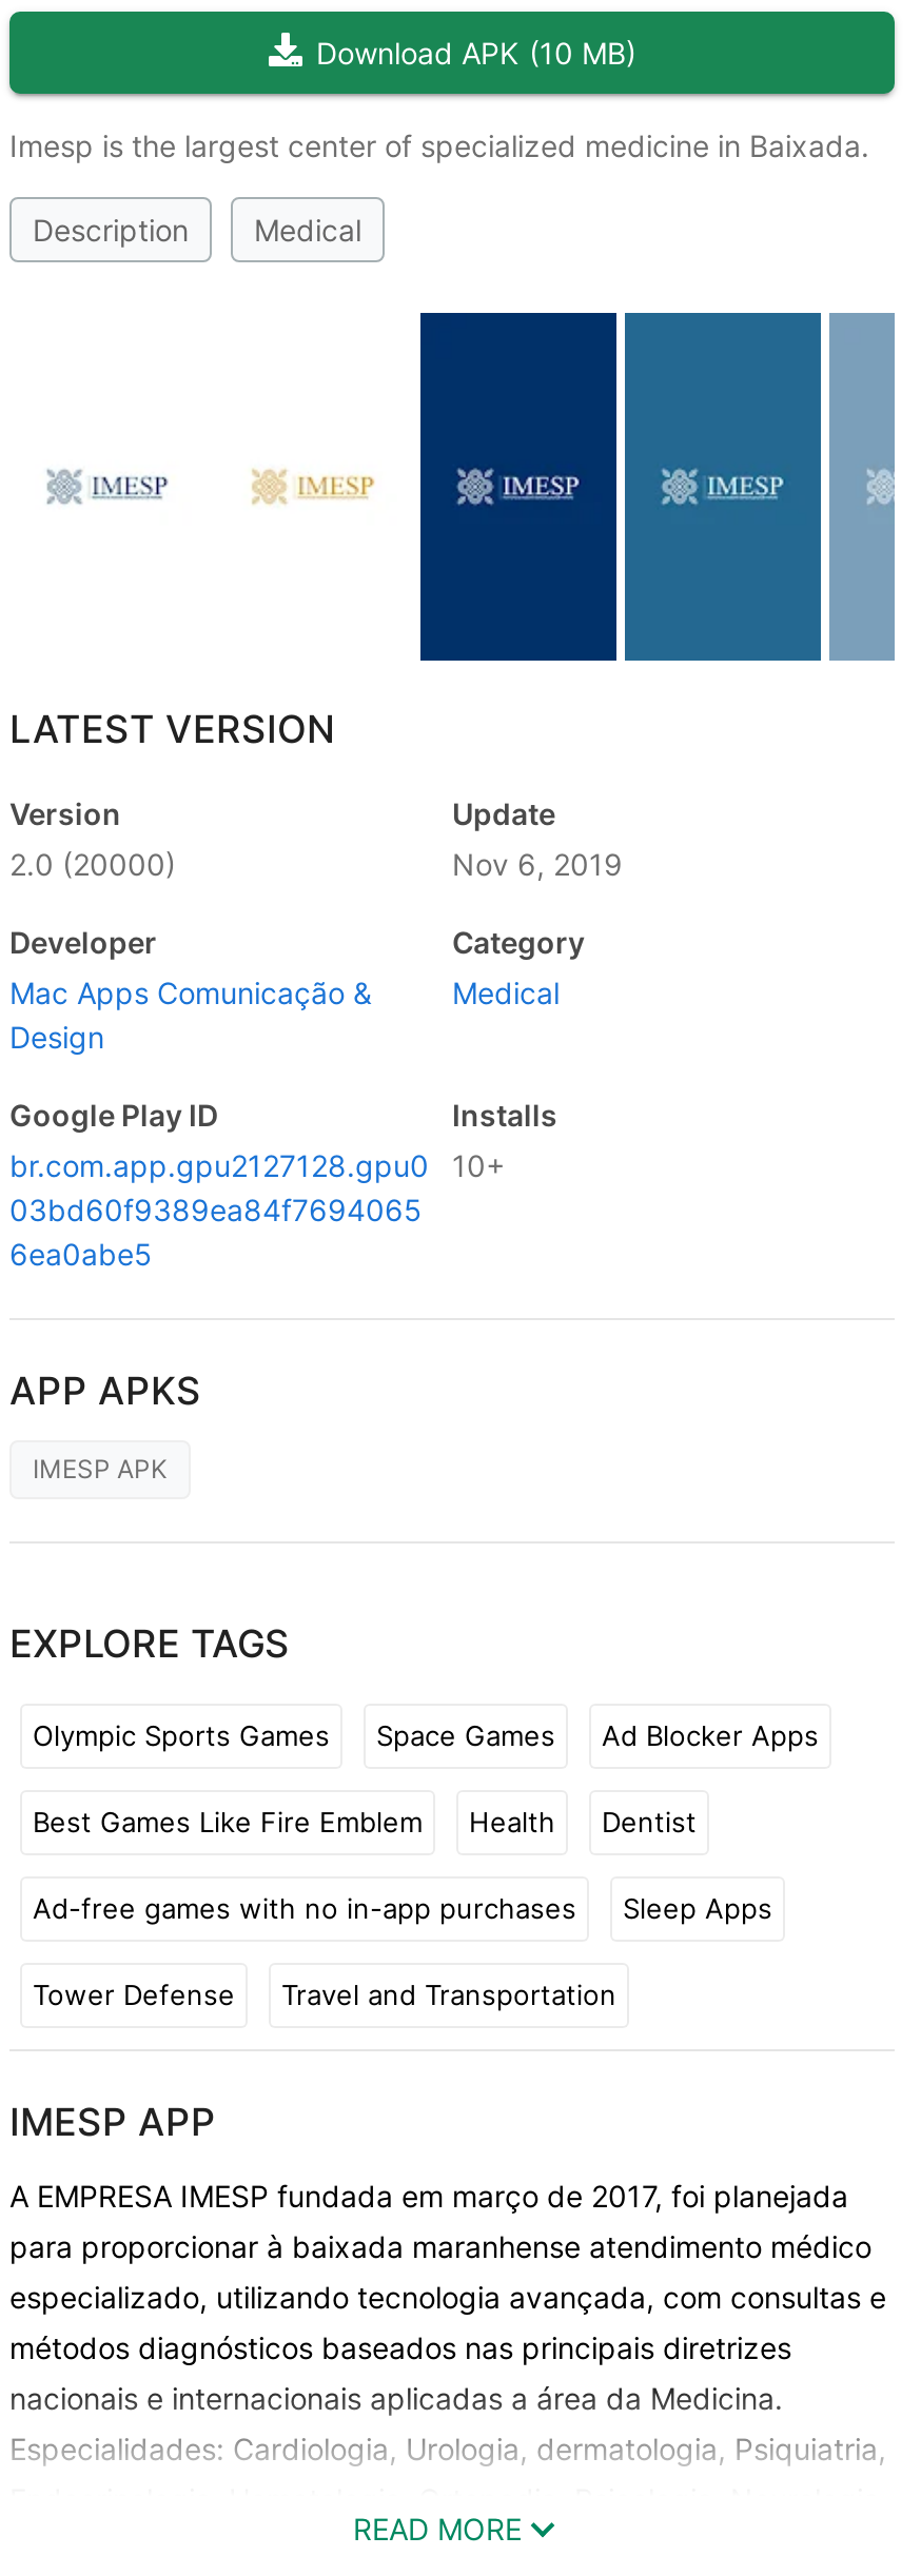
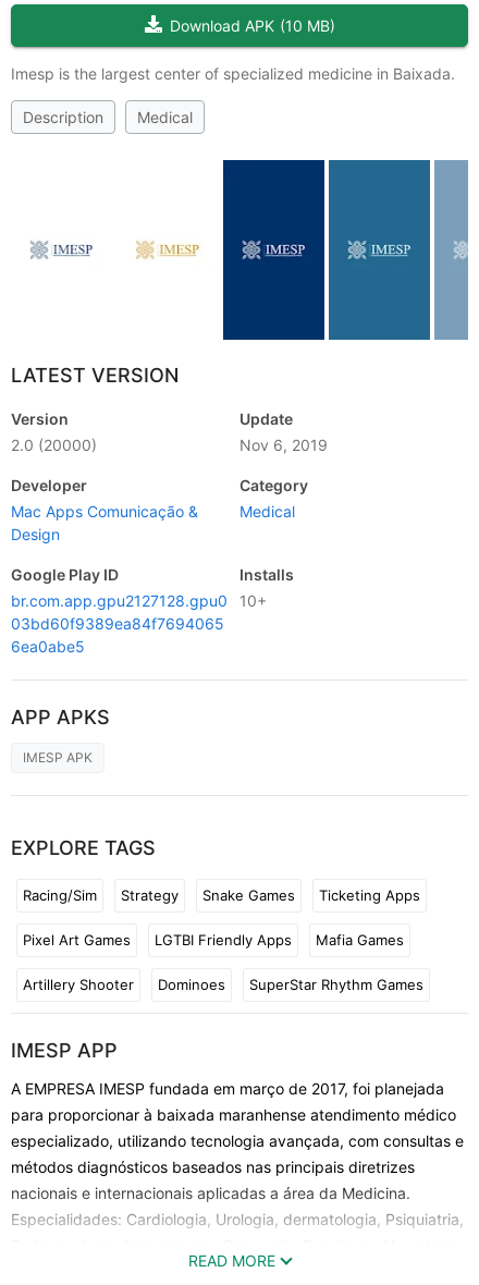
- Olympic Sports Games
- Space Games
- Ad Blocker Apps
- Best Games Like Fire Emblem
- Health
- Dentist
- Ad-free games with no in-app purchases
- Sleep Apps
- Tower Defense
- Travel and Transportation
+ Racing/Sim
+ Strategy
+ Snake Games
+ Ticketing Apps
+ Pixel Art Games
+ LGTBI Friendly Apps
+ Mafia Games
+ Artillery Shooter
+ Dominoes
+ SuperStar Rhythm Games
